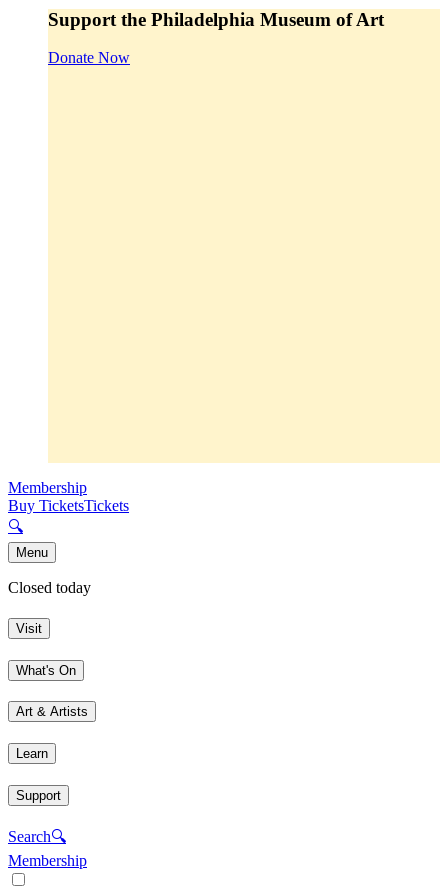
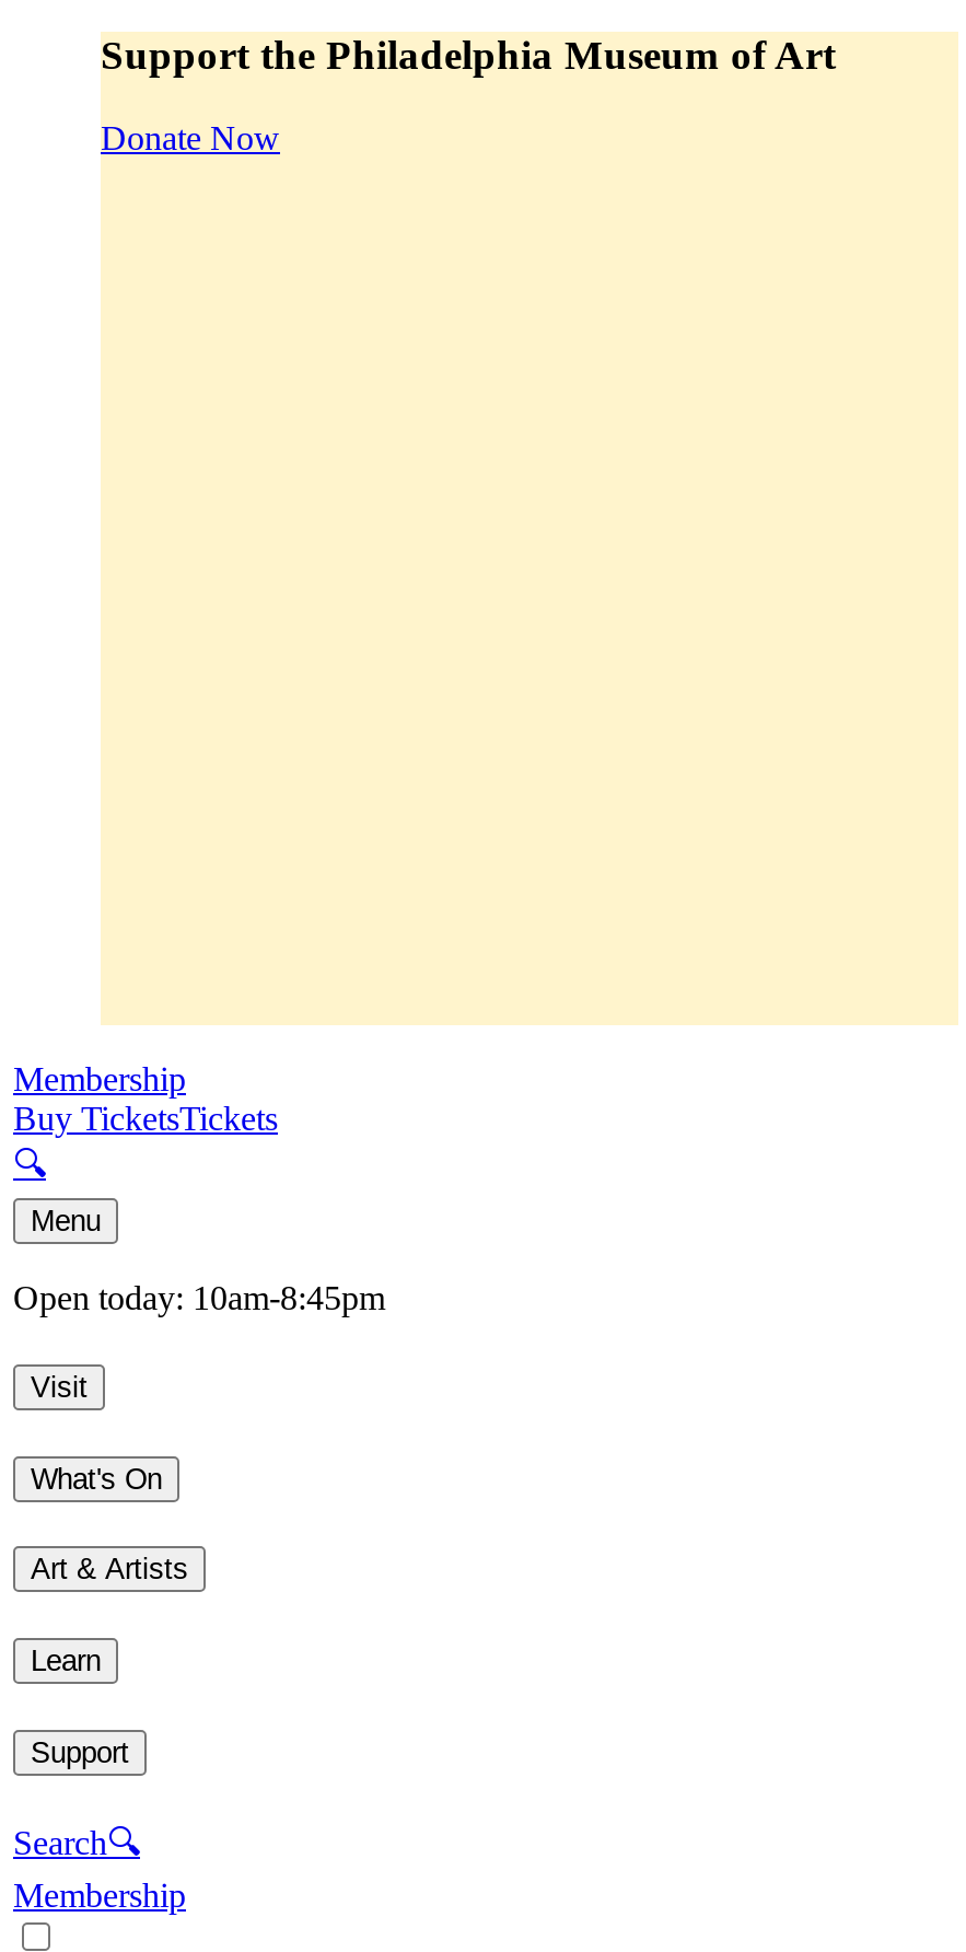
- Closed today
+ Open today: 10am-8:45pm
